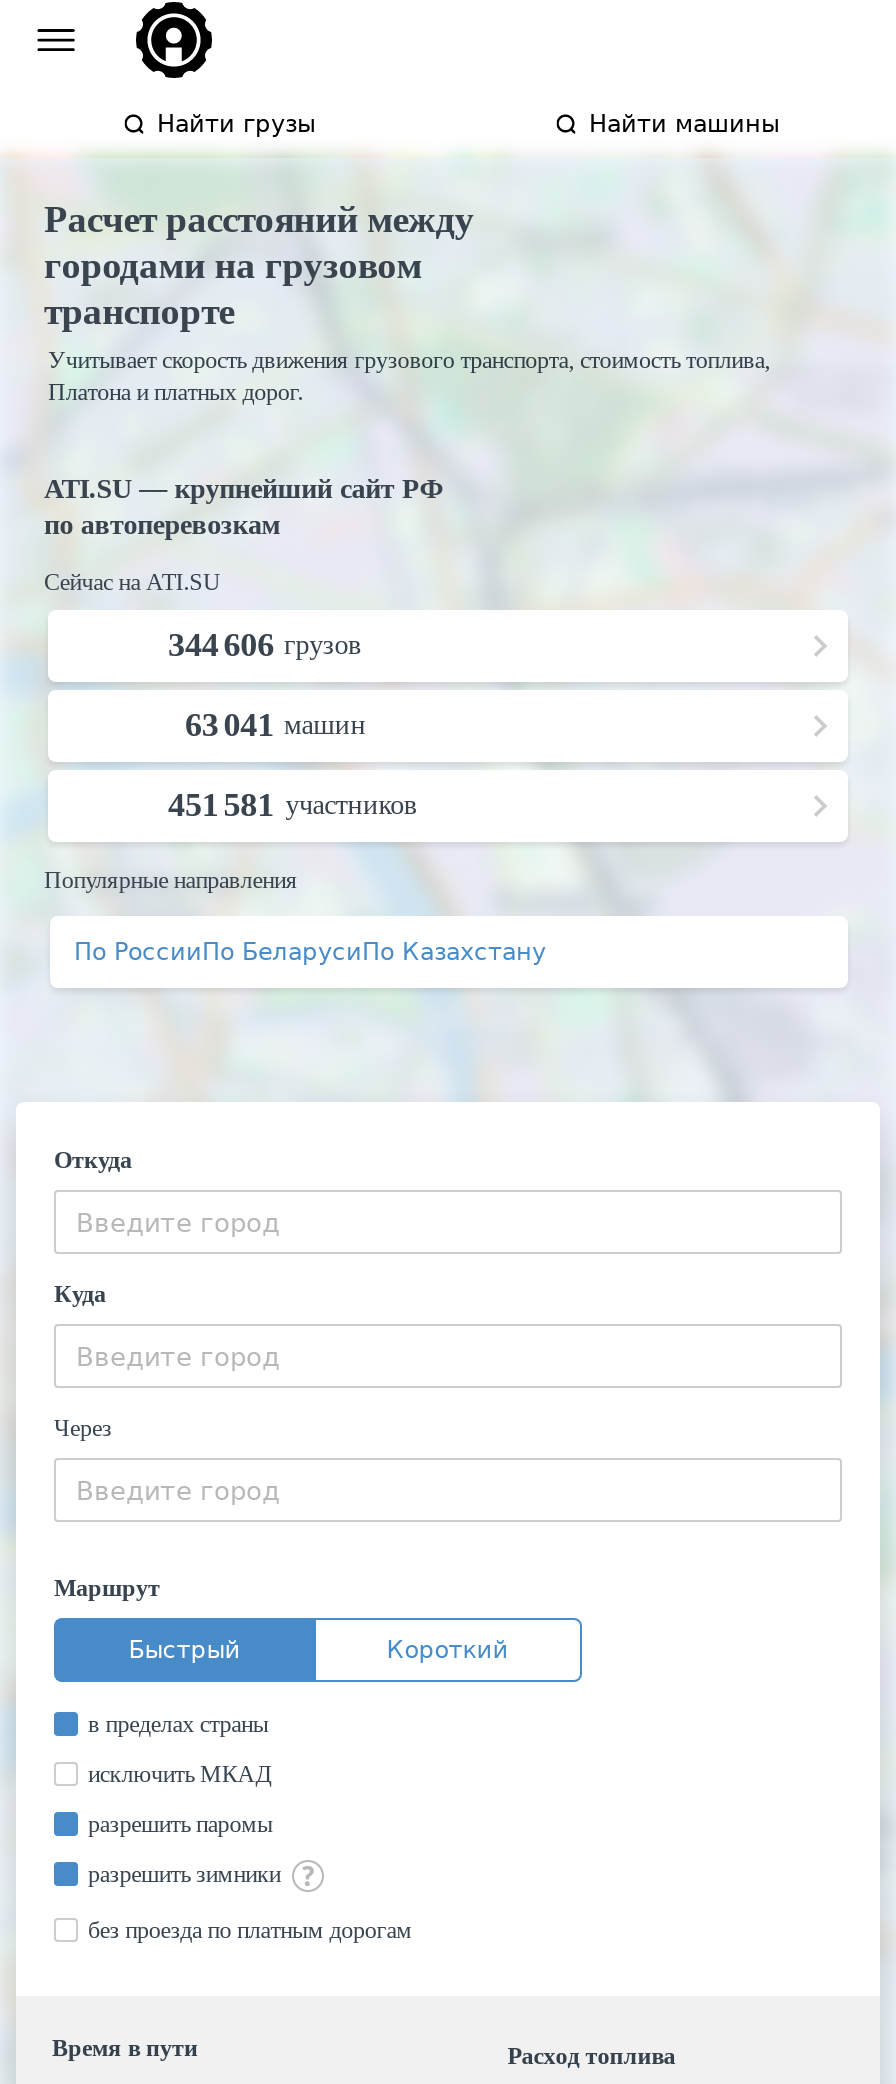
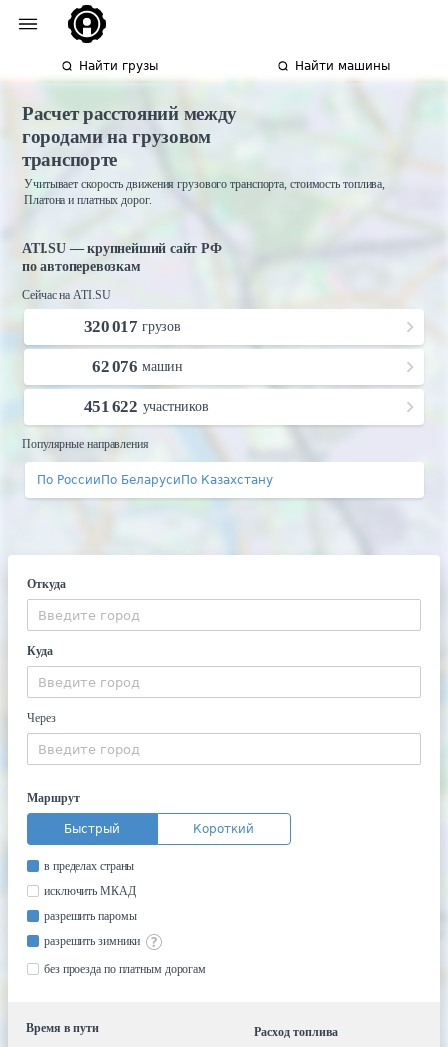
- 344 606 грузов
+ 320 017 грузов

- 63 041 машин
+ 62 076 машин

- 451 581 участников
+ 451 622 участников
